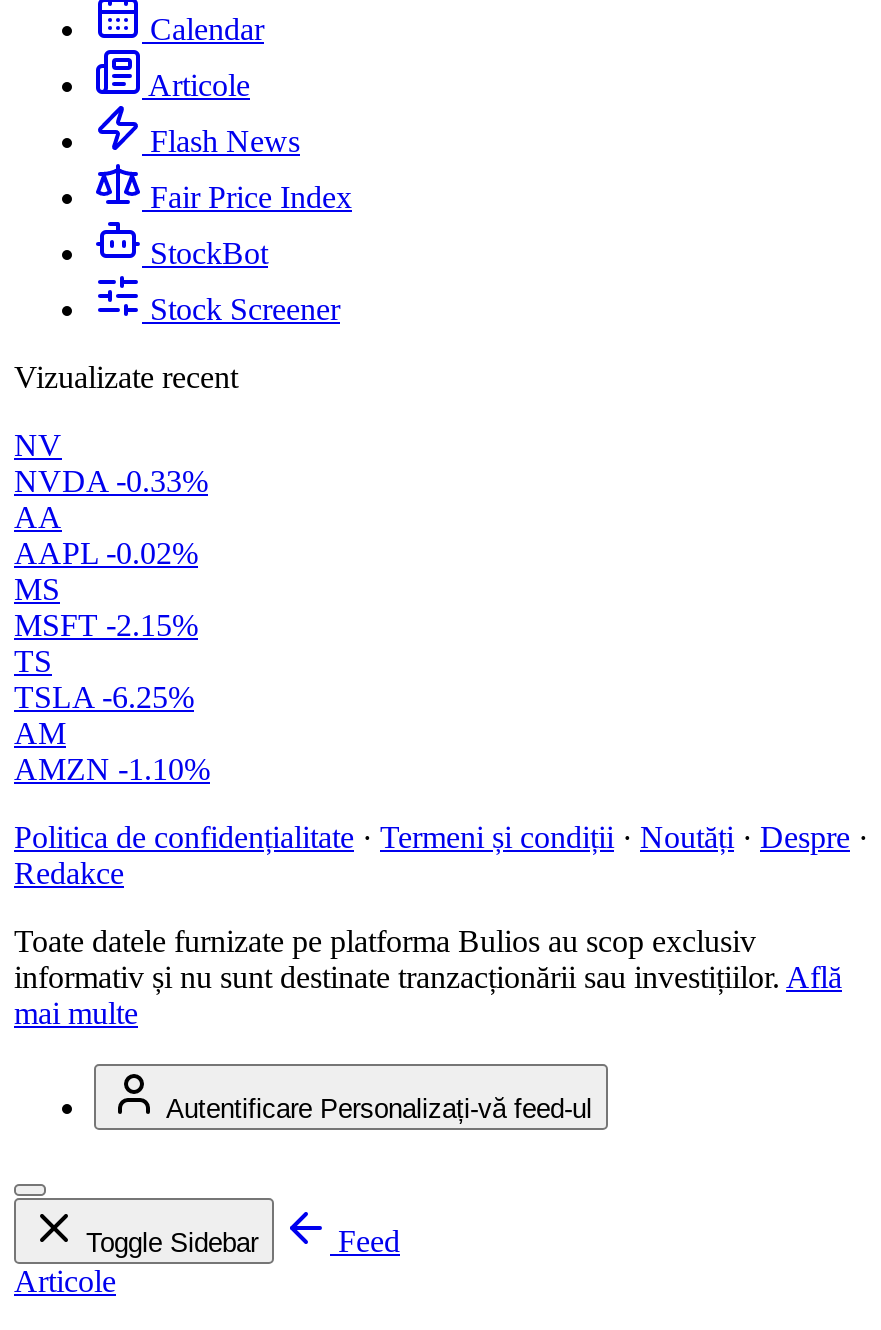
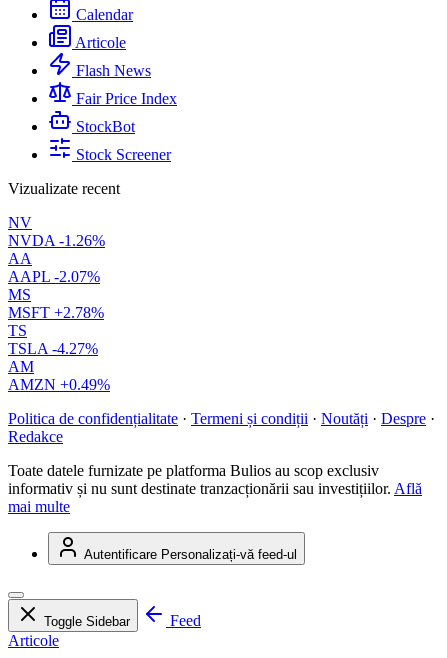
- NVDA -0.33%
+ NVDA -1.26%

- AAPL -0.02%
+ AAPL -2.07%

- MSFT -2.15%
+ MSFT +2.78%

- TSLA -6.25%
+ TSLA -4.27%

- AMZN -1.10%
+ AMZN +0.49%
